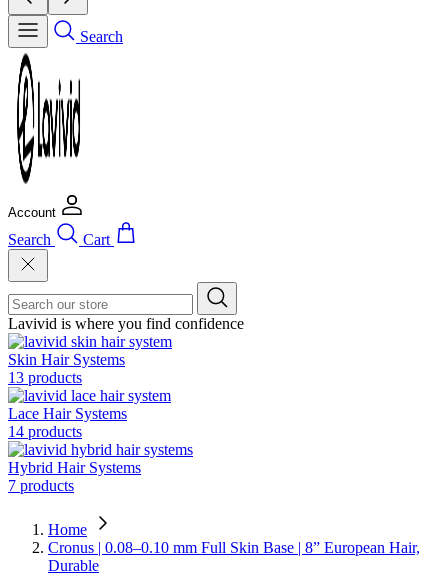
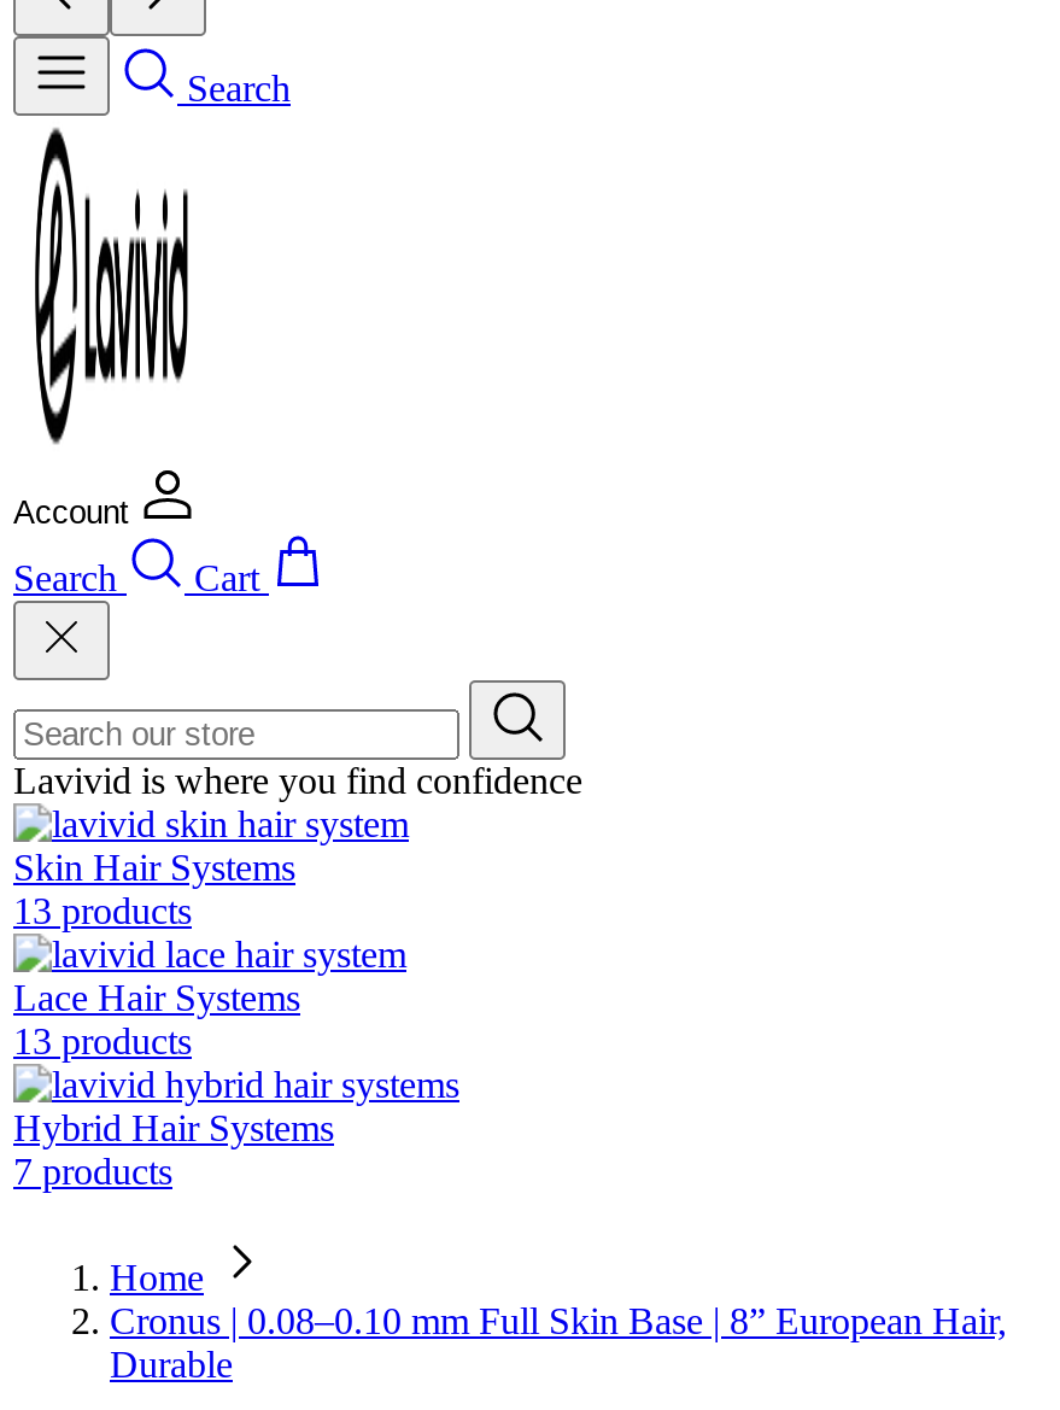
- 14 products
+ 13 products
